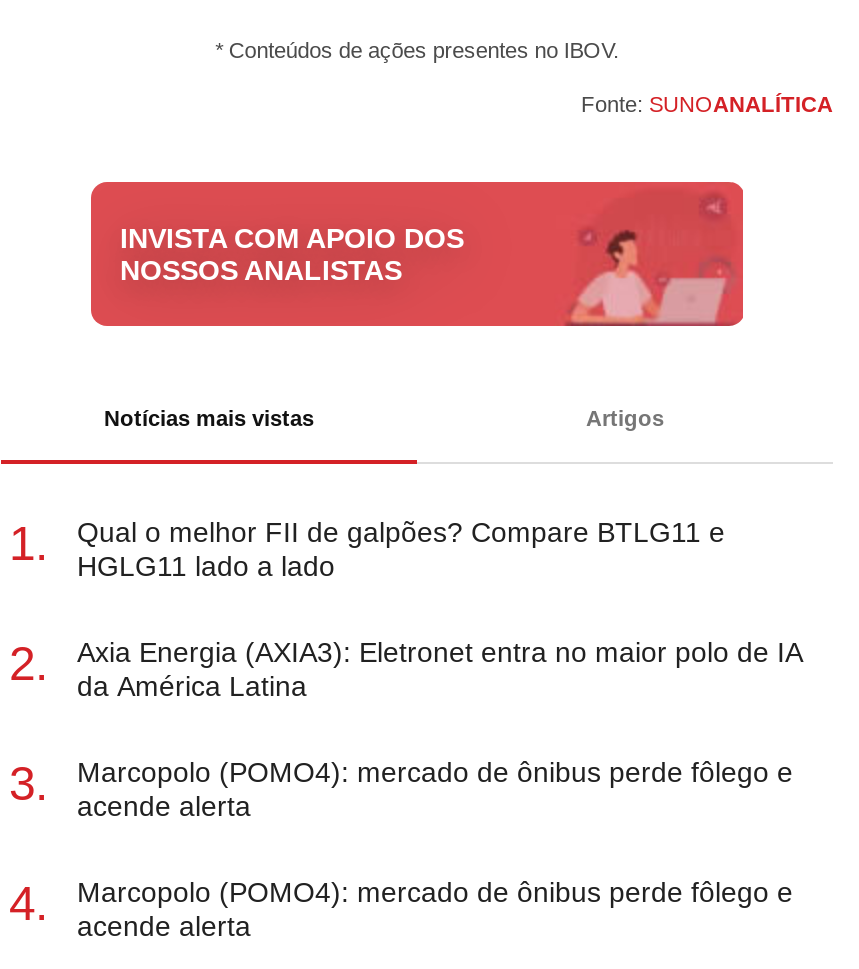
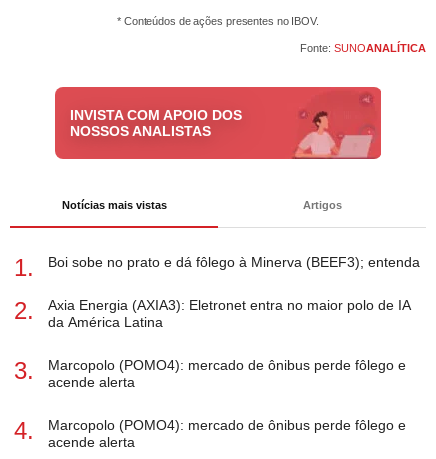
- Qual o melhor FII de galpões? Compare BTLG11 e
- HGLG11 lado a lado
+ Boi sobe no prato e dá fôlego à Minerva (BEEF3); entenda
